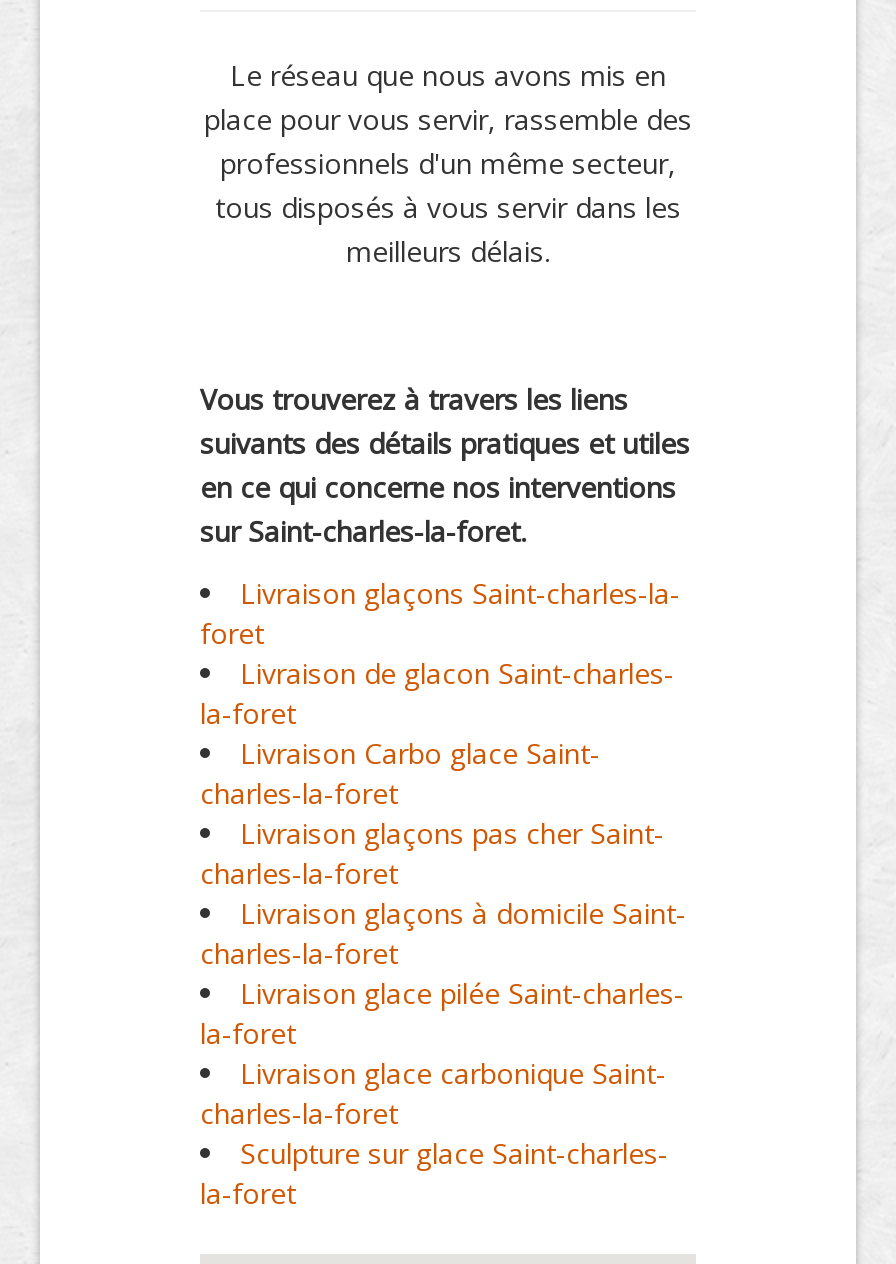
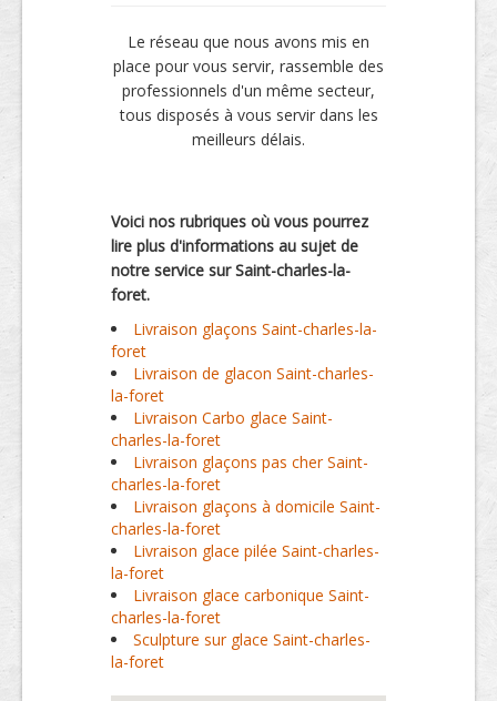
- Vous trouverez à travers les liens
- suivants des détails pratiques et utiles
- en ce qui concerne nos interventions
- sur Saint-charles-la-foret.
+ Voici nos rubriques où vous pourrez
+ lire plus d'informations au sujet de
+ notre service sur Saint-charles-la-
+ foret.
